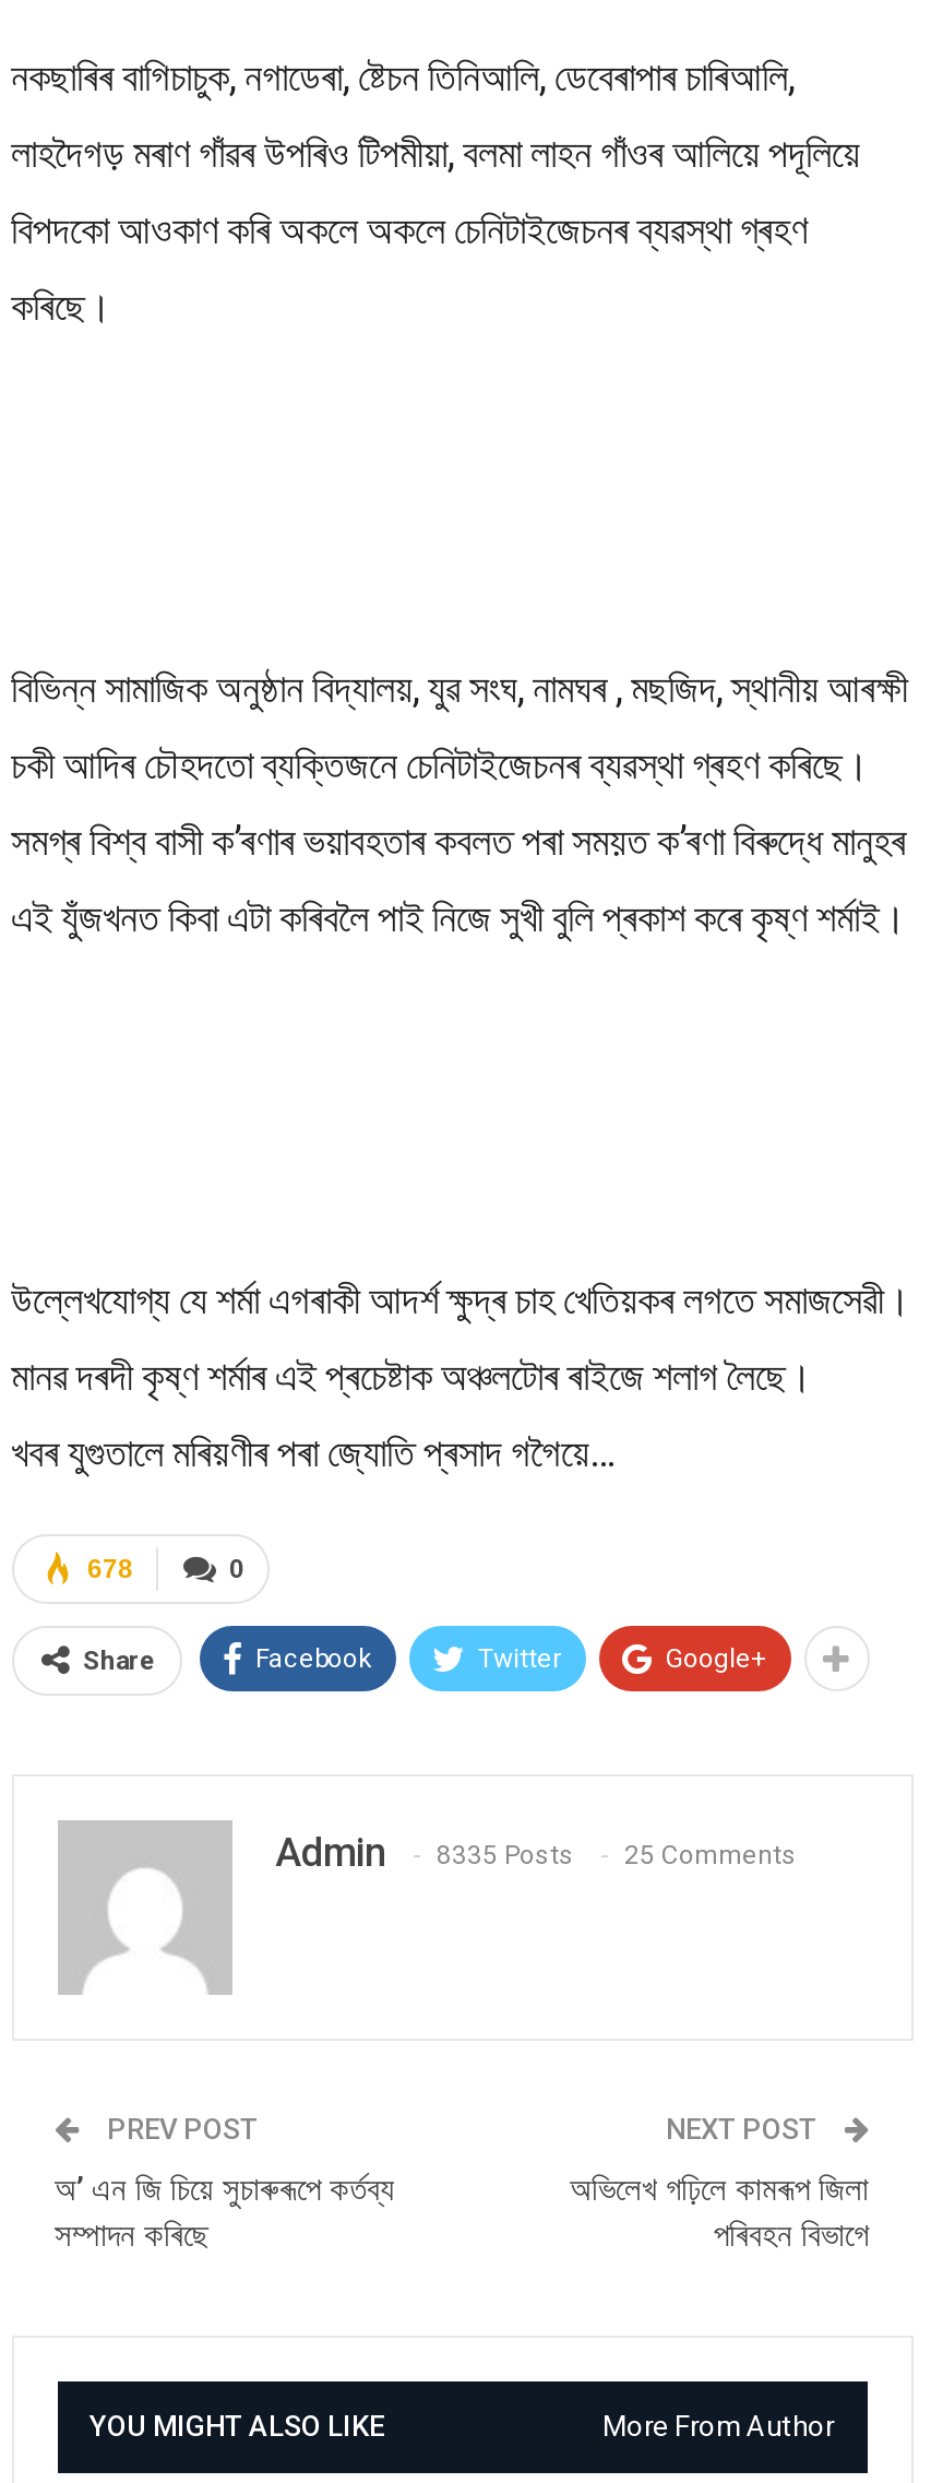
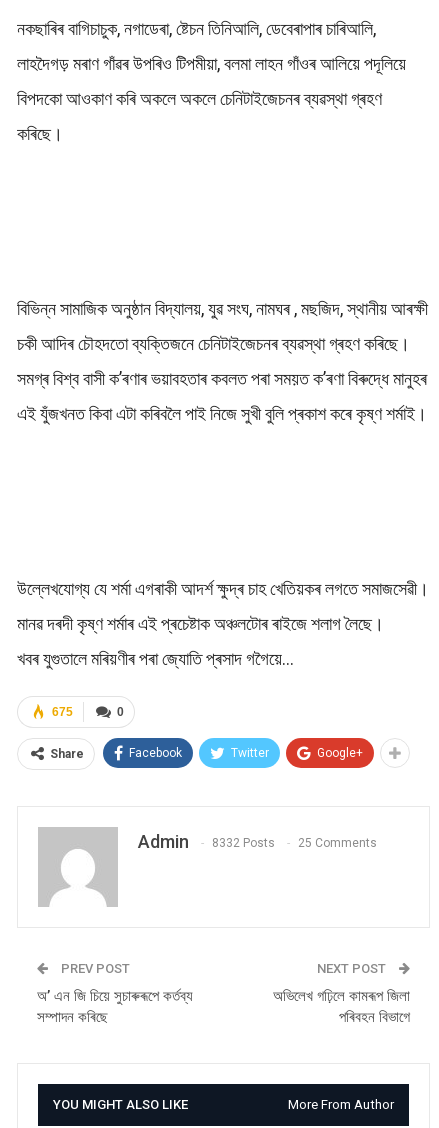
- 678
+ 675

- Admin 8335 Posts 25 Comments
+ Admin 8332 Posts 25 Comments
